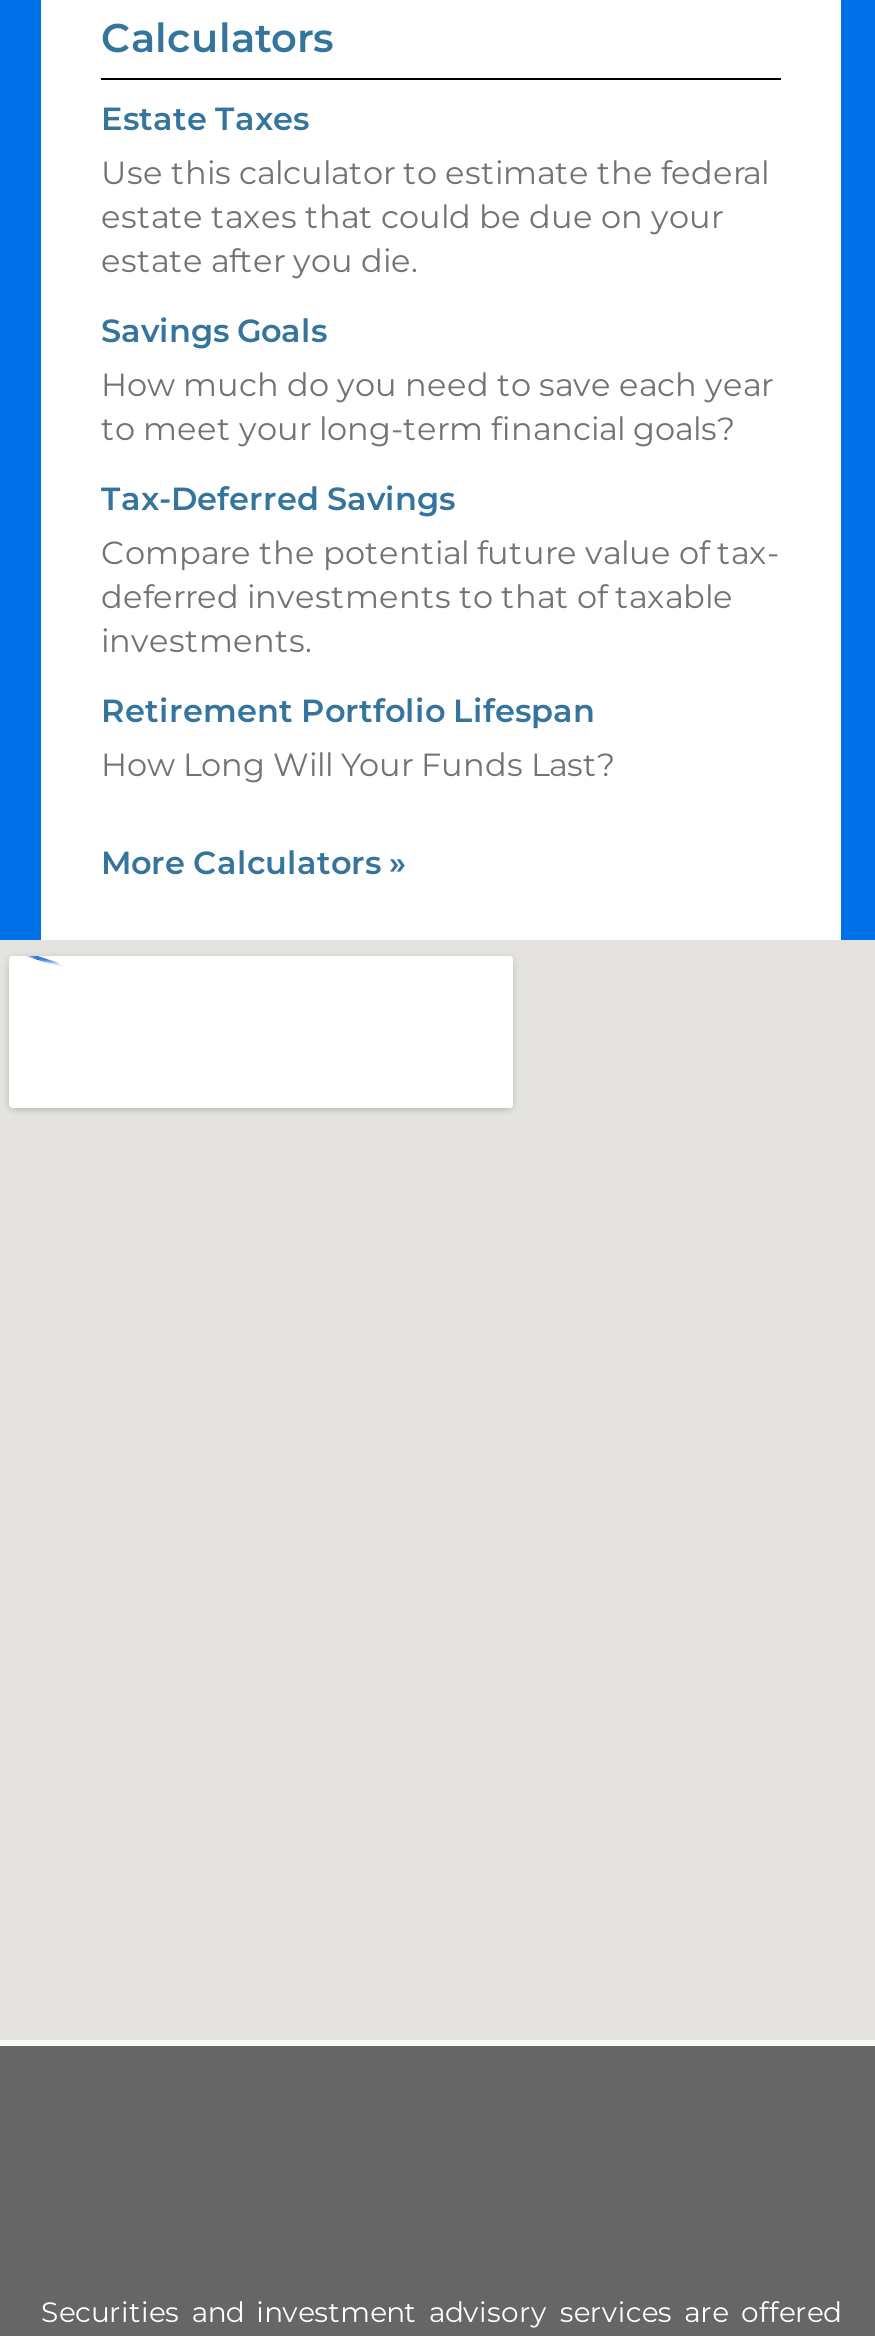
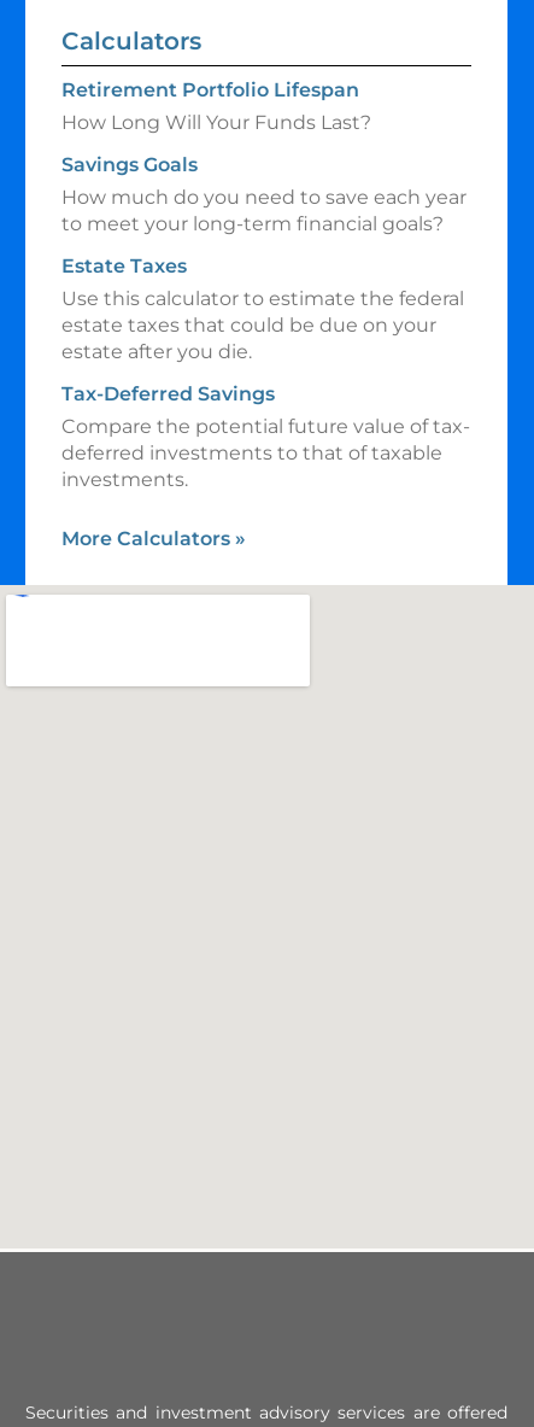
moved down: Estate Taxes | Use this calculator to estimate the federal | estate taxes that could be due on your | estate after you die.

moved up: Savings Goals | How much do you need to save each year | to meet your long-term financial goals?

moved down: Tax-Deferred Savings | Compare the potential future value of tax- | deferred investments to that of taxable | investments.

moved up: Retirement Portfolio Lifespan | How Long Will Your Funds Last?
